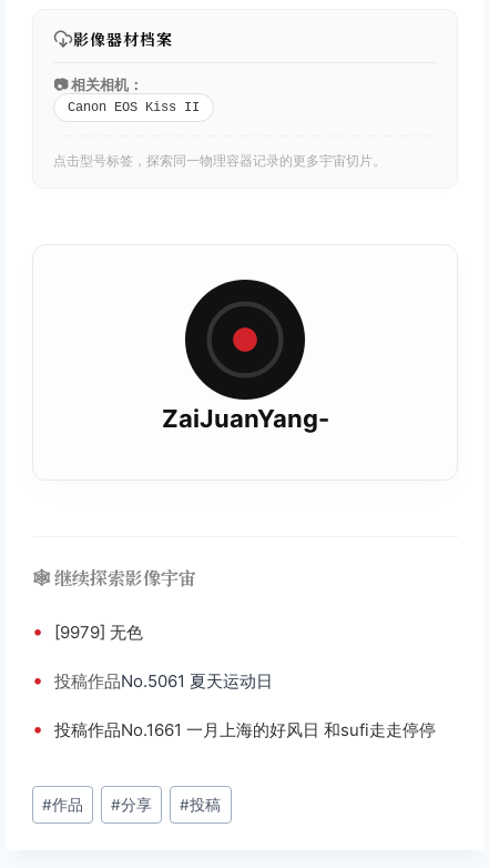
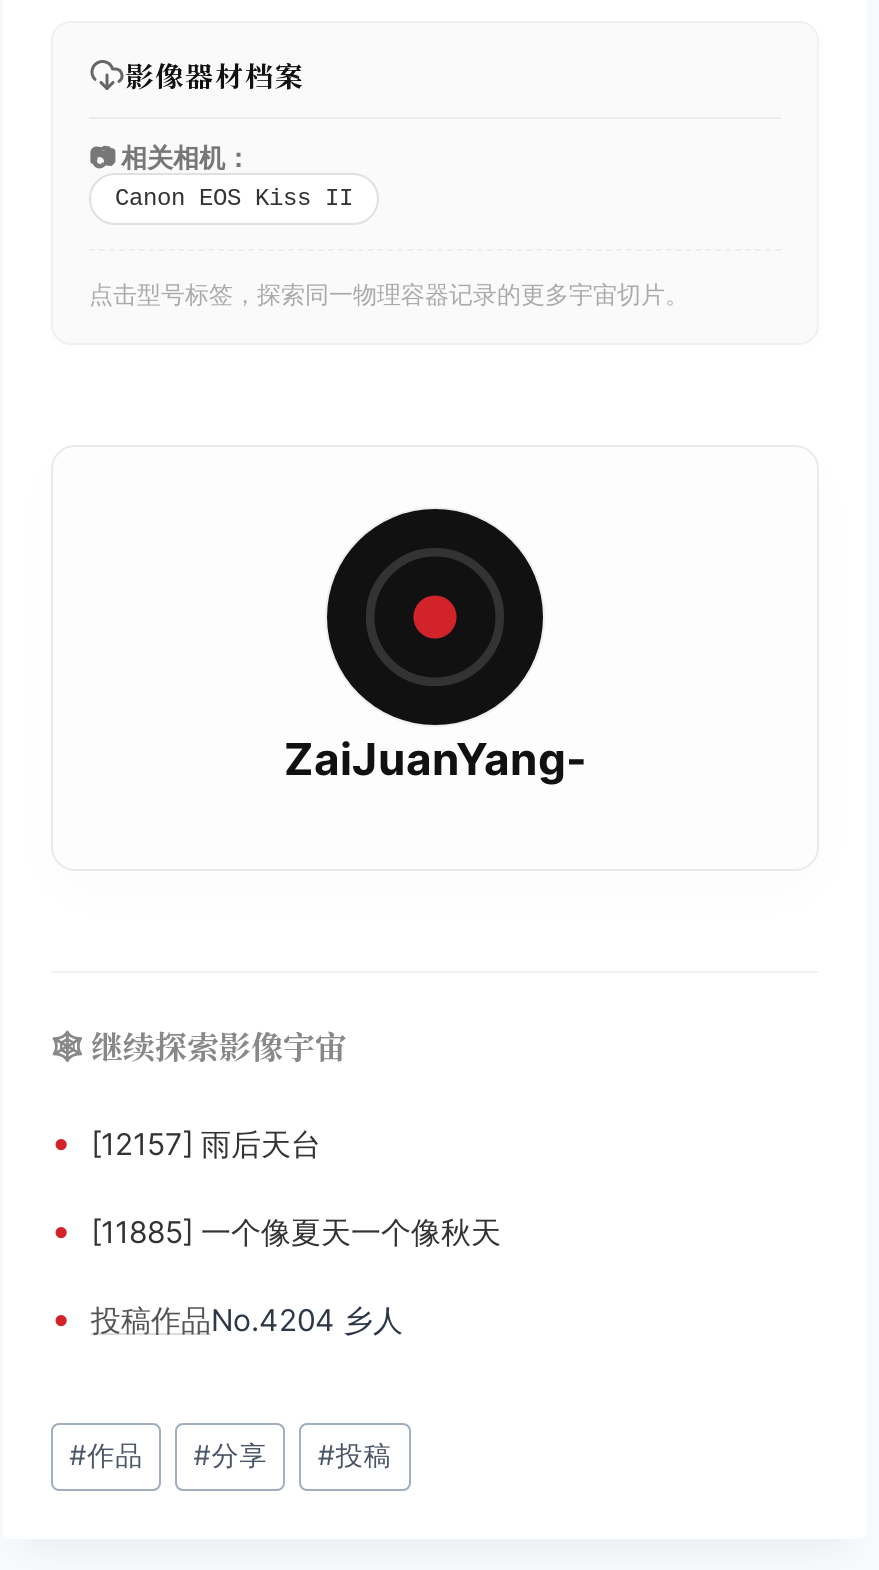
- • [9979] 无色
+ • [12157] 雨后天台

- • 投稿作品No.5061 夏天运动日
+ • [11885] 一个像夏天一个像秋天

- • 投稿作品No.1661 一月上海的好风日 和sufi走走停停
+ • 投稿作品No.4204 乡人
